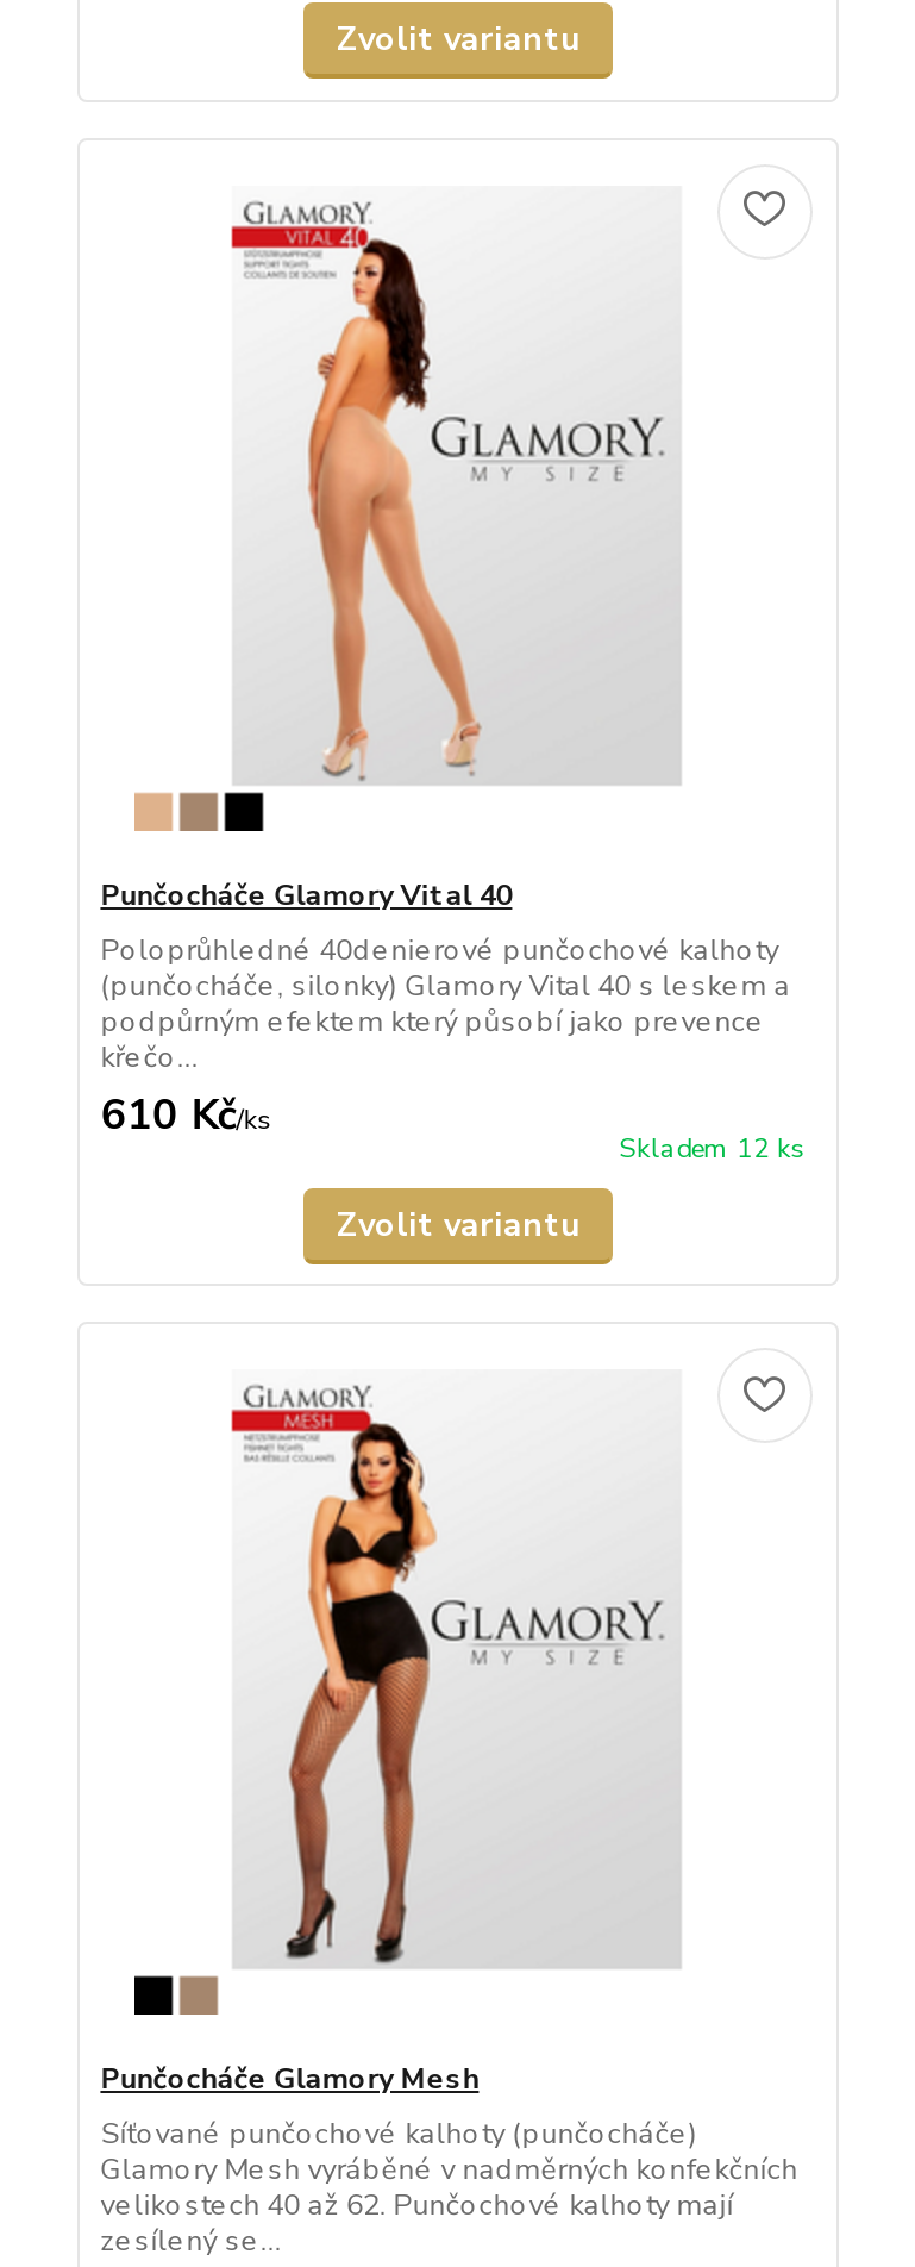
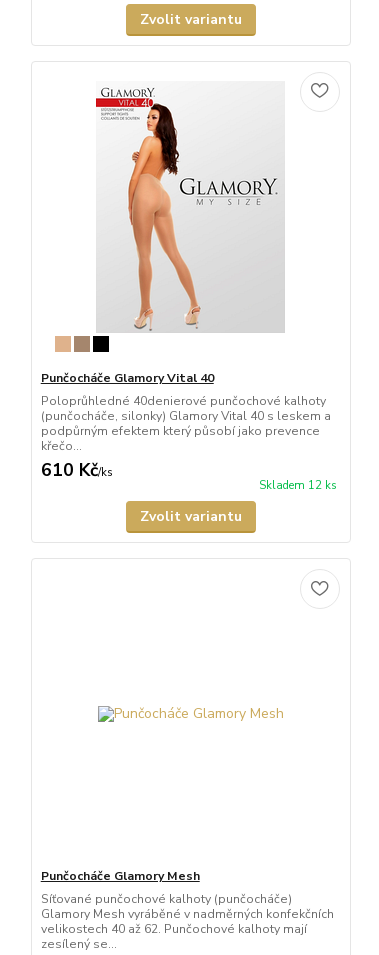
- [image]
